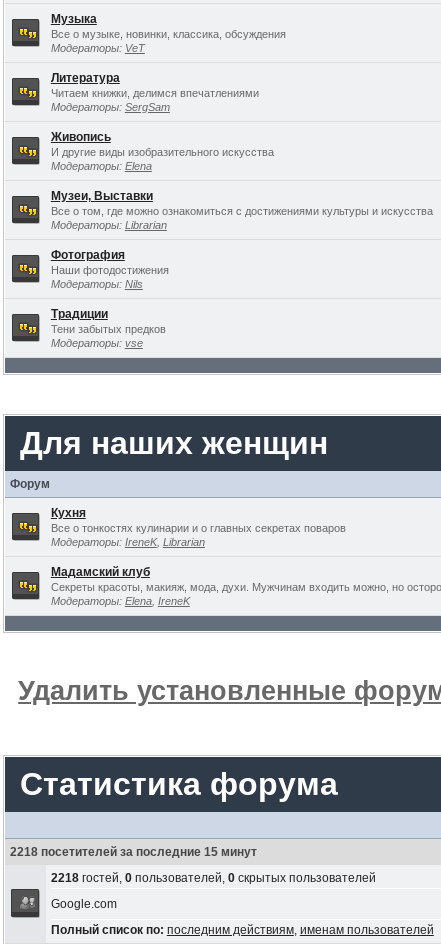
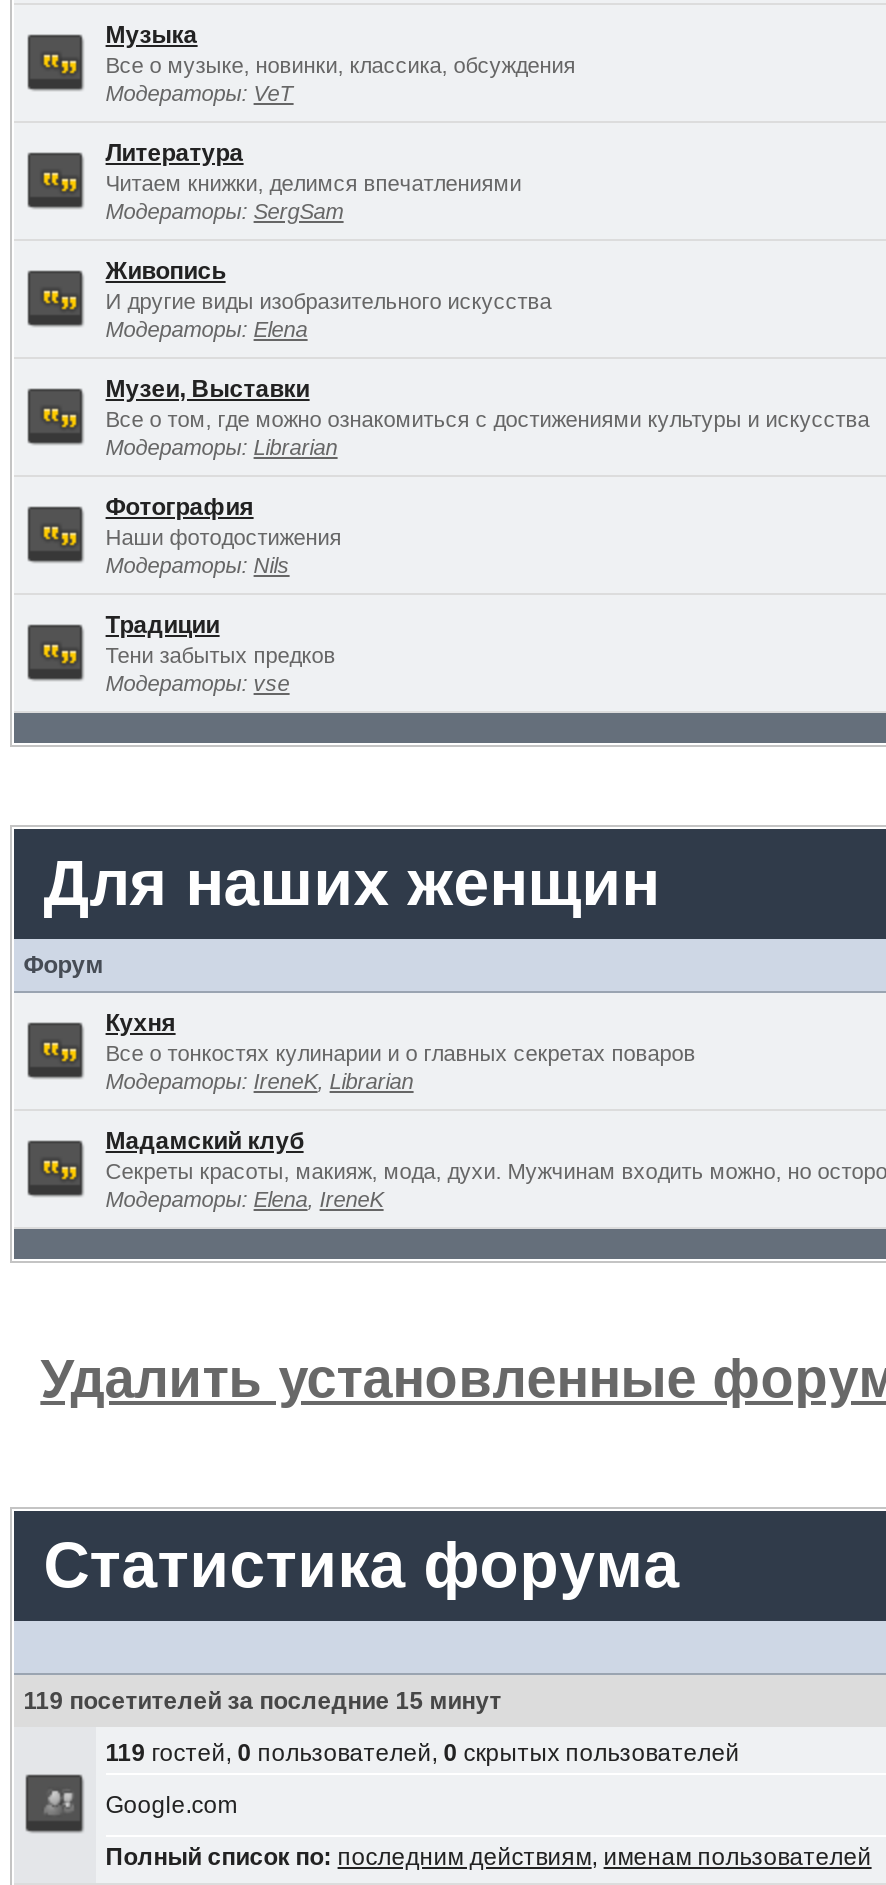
- 2218 посетителей за последние 15 минут
+ 119 посетителей за последние 15 минут

- 2218 гостей, 0 пользователей, 0 скрытых пользователей
+ 119 гостей, 0 пользователей, 0 скрытых пользователей
